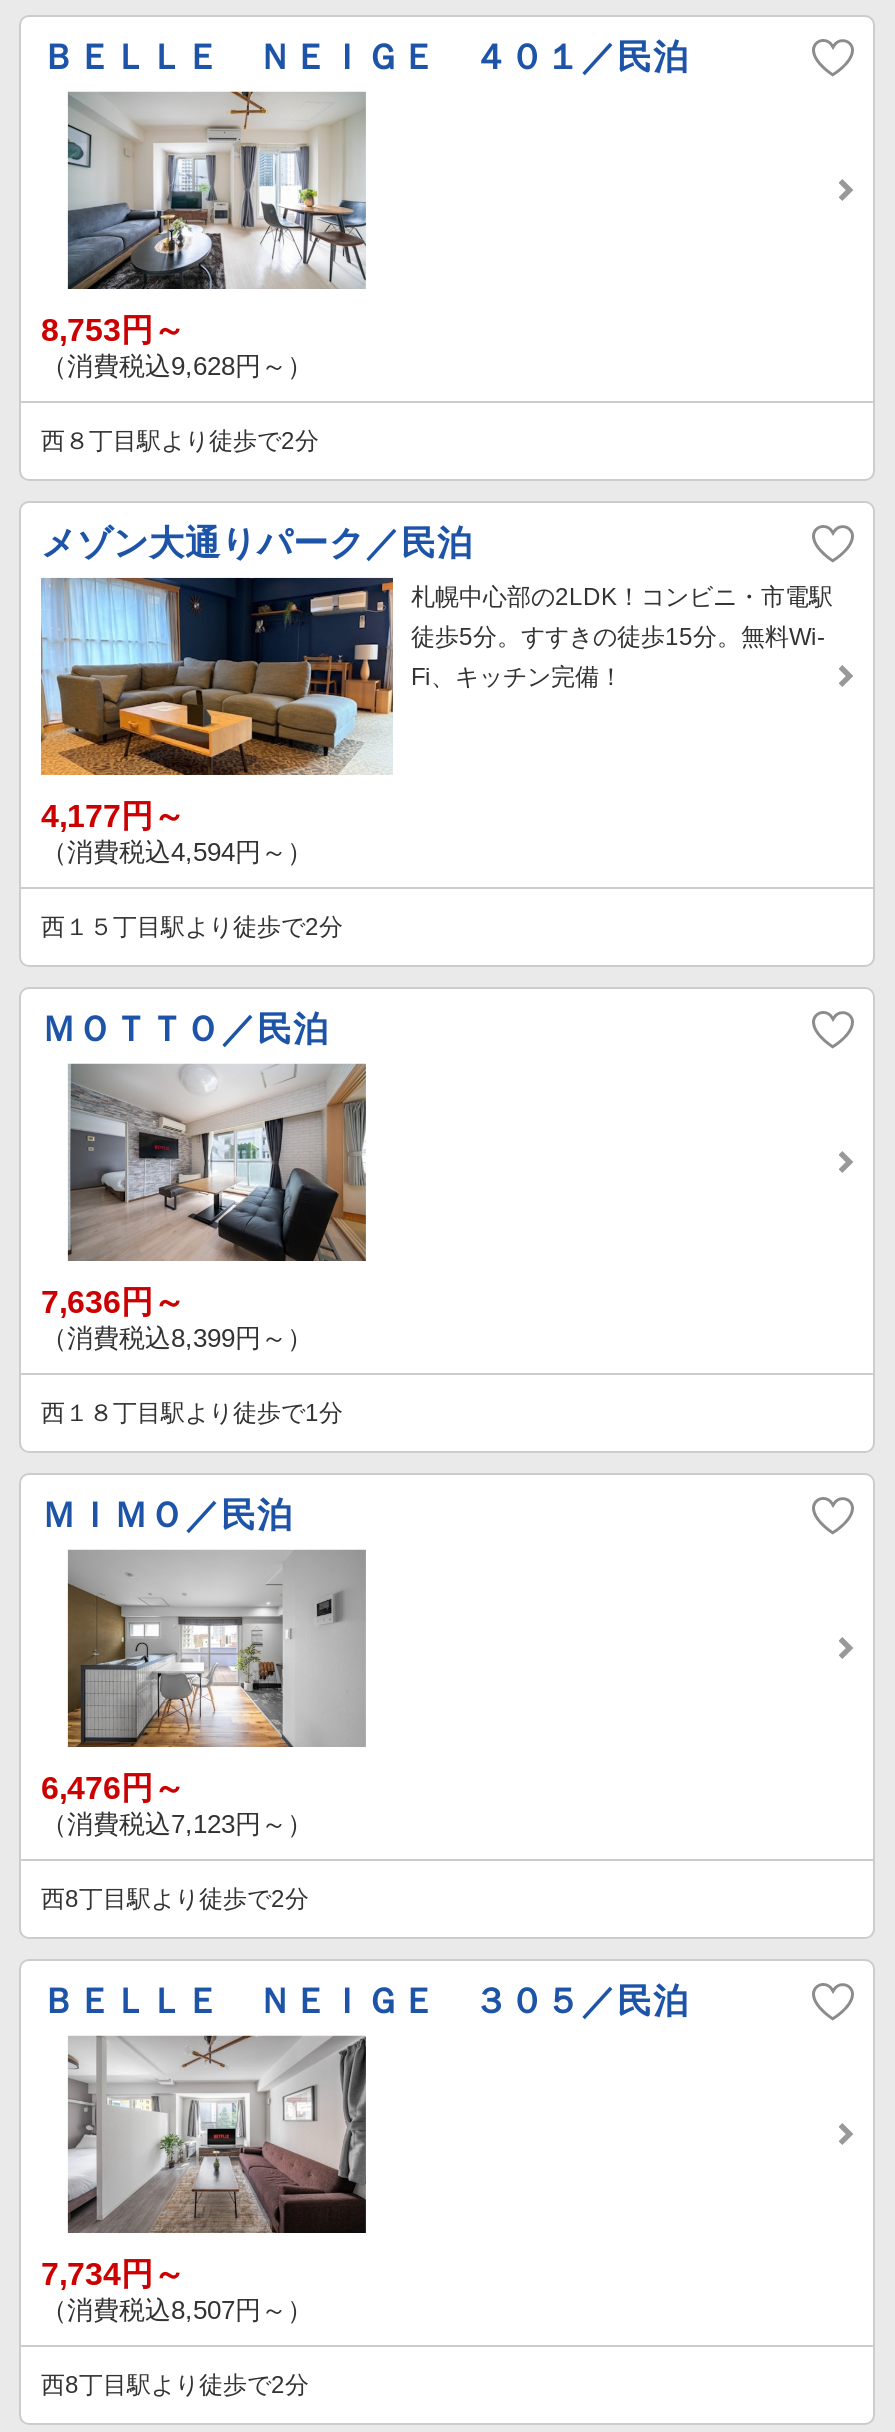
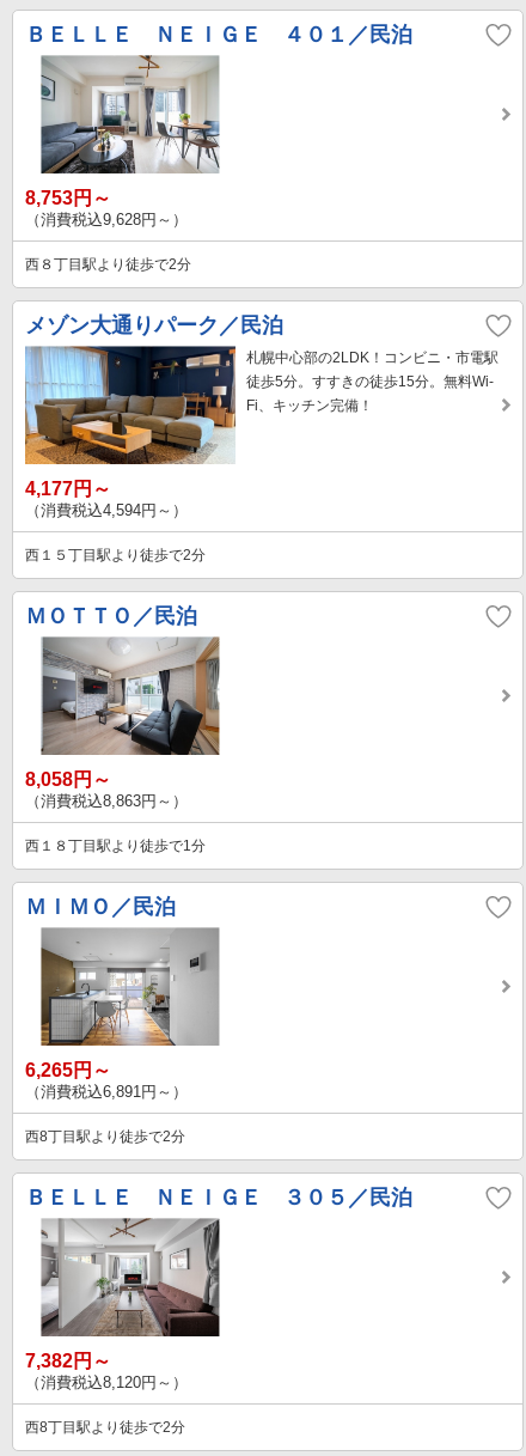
- 7,636円～
+ 8,058円～

- （消費税込8,399円～）
+ （消費税込8,863円～）

- 6,476円～
+ 6,265円～

- （消費税込7,123円～）
+ （消費税込6,891円～）

- 7,734円～
+ 7,382円～

- （消費税込8,507円～）
+ （消費税込8,120円～）
